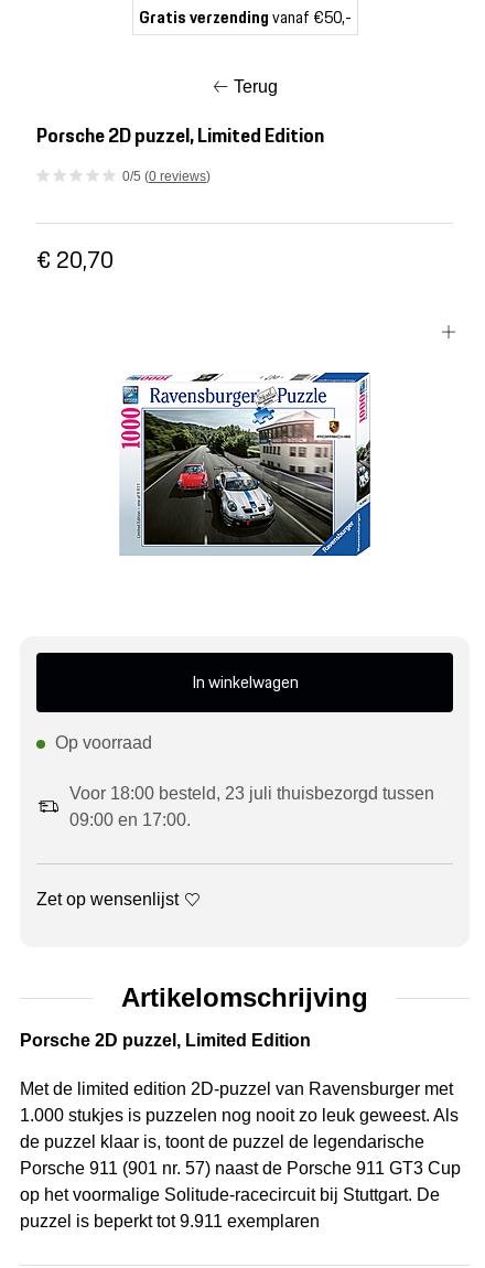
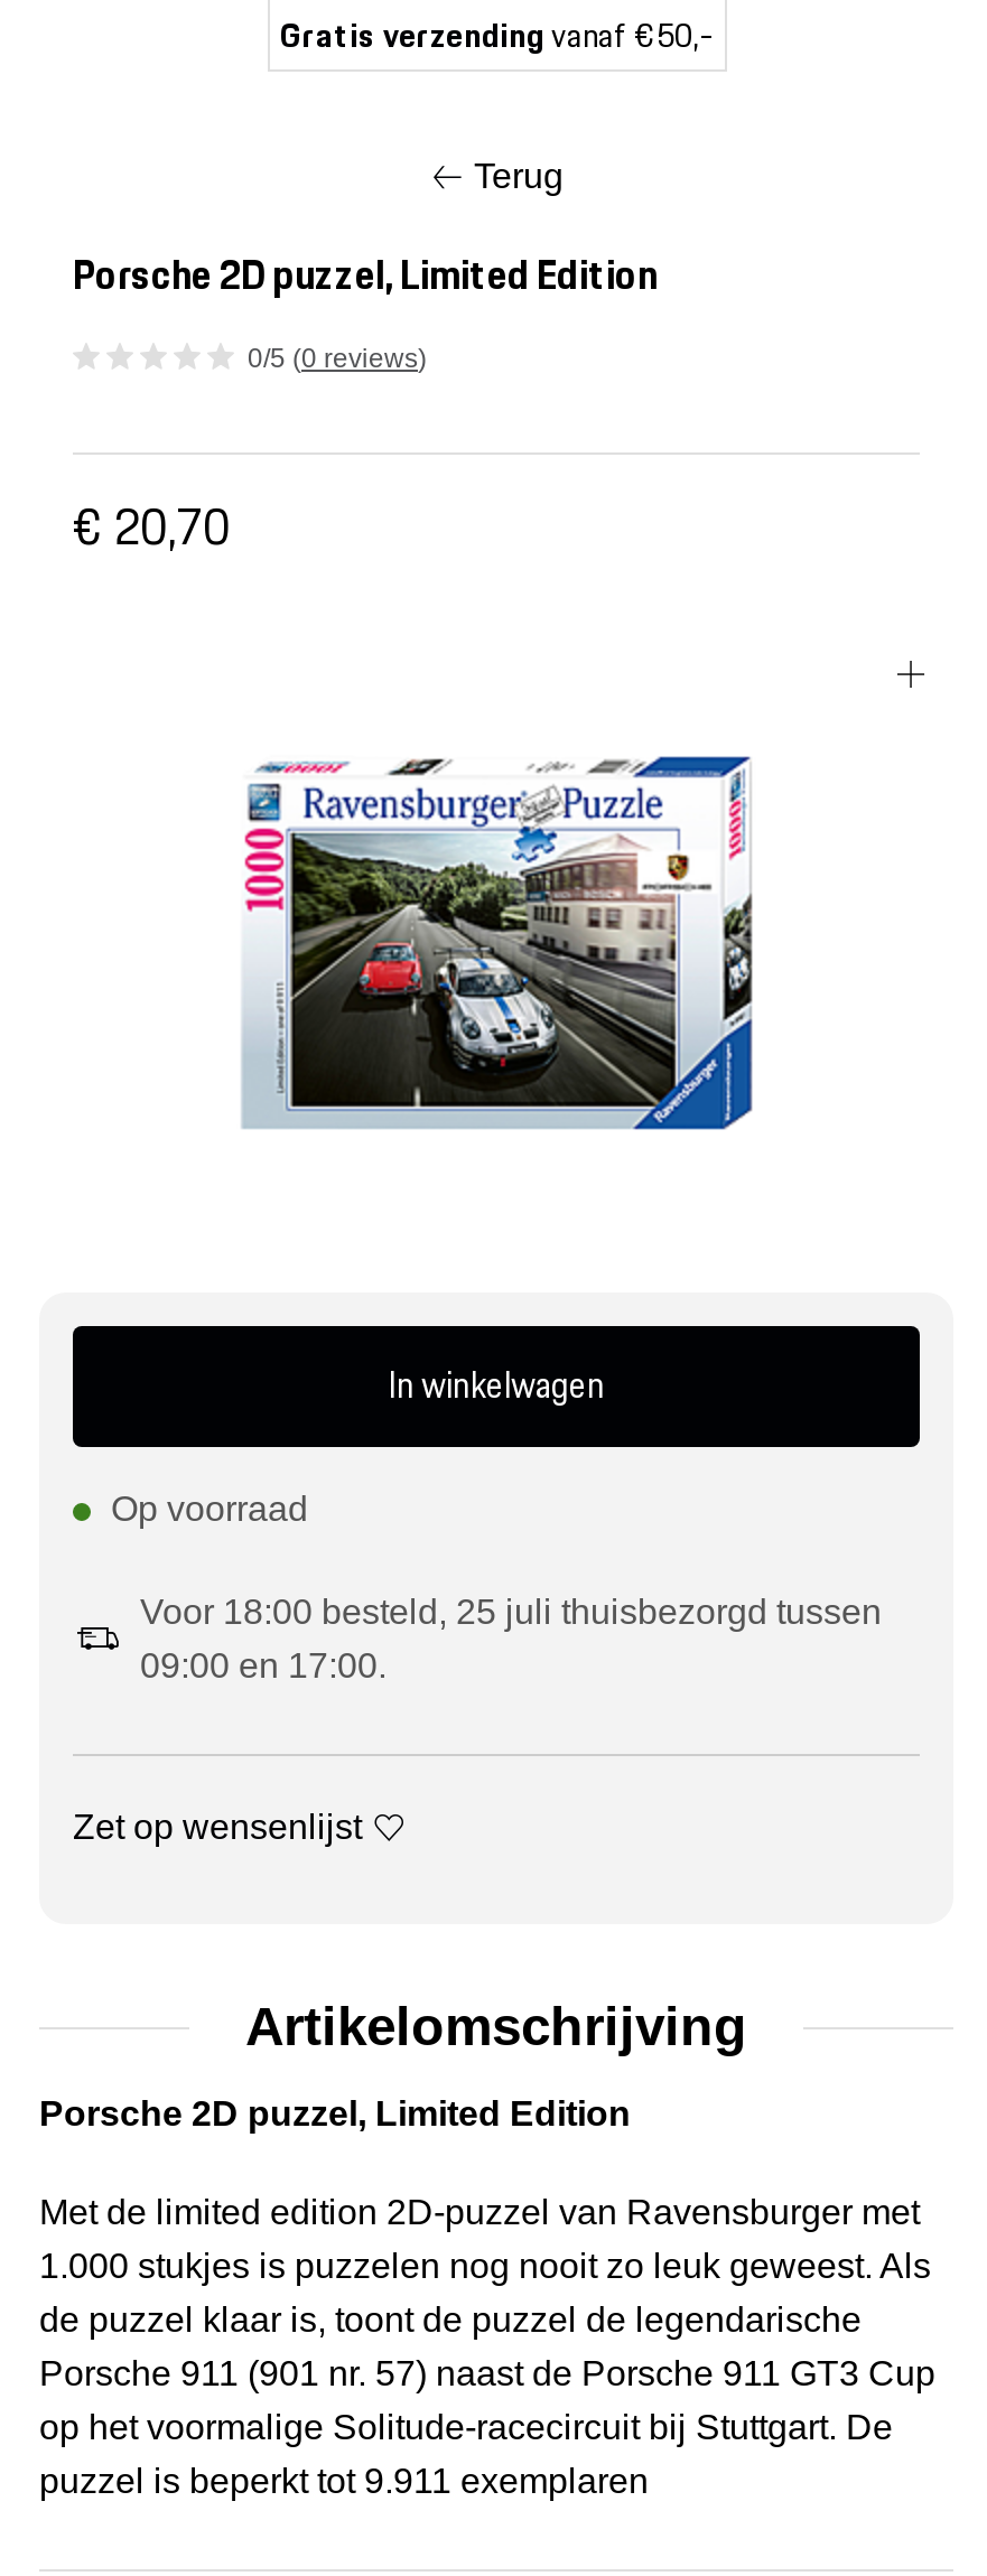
- Voor 18:00 besteld, 23 juli thuisbezorgd tussen
+ Voor 18:00 besteld, 25 juli thuisbezorgd tussen
